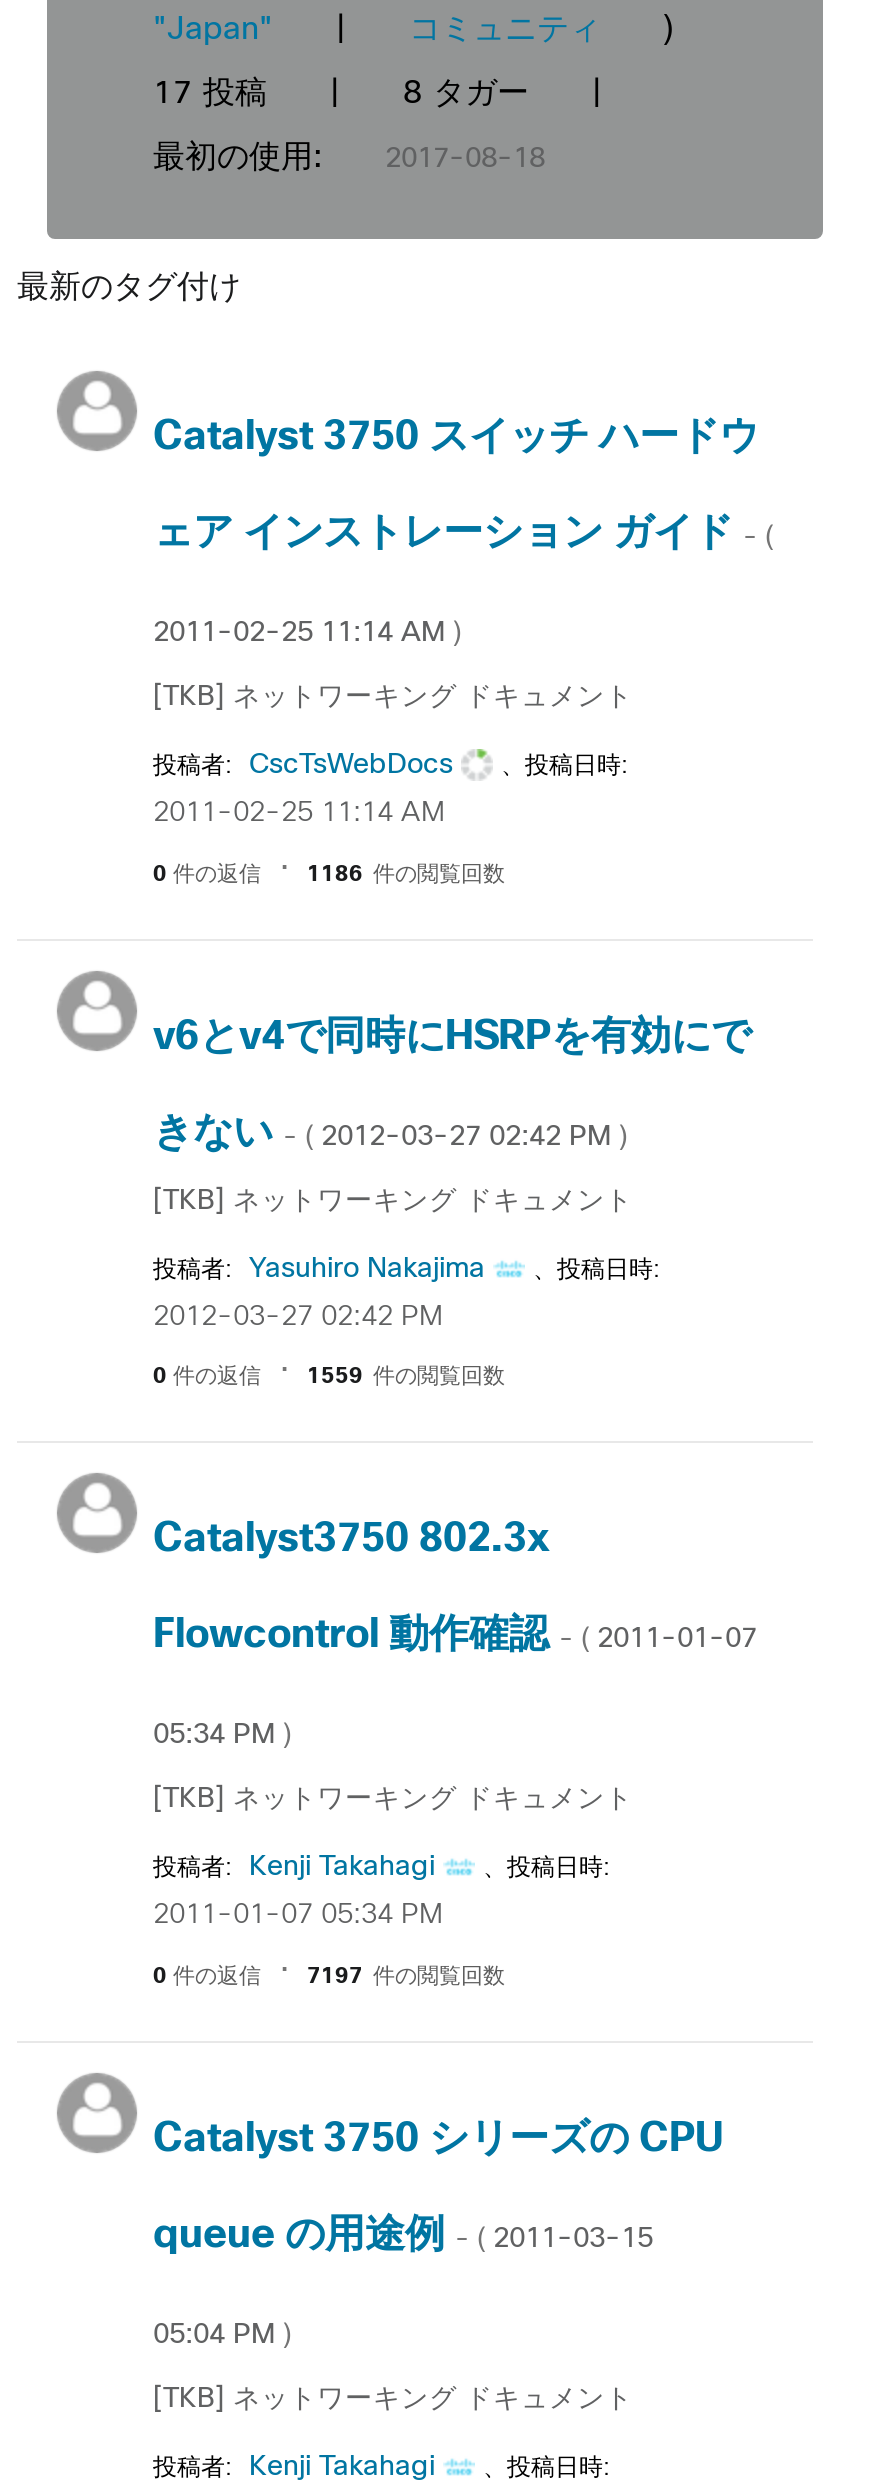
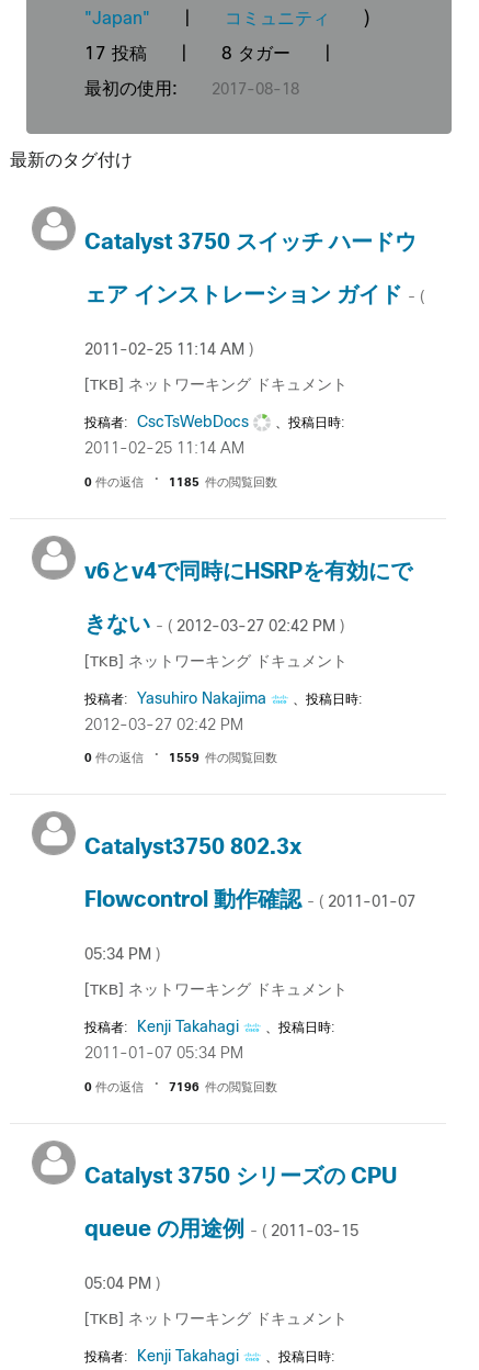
- 1186 件の閲覧回数
+ 1185 件の閲覧回数

- 7197 件の閲覧回数
+ 7196 件の閲覧回数
